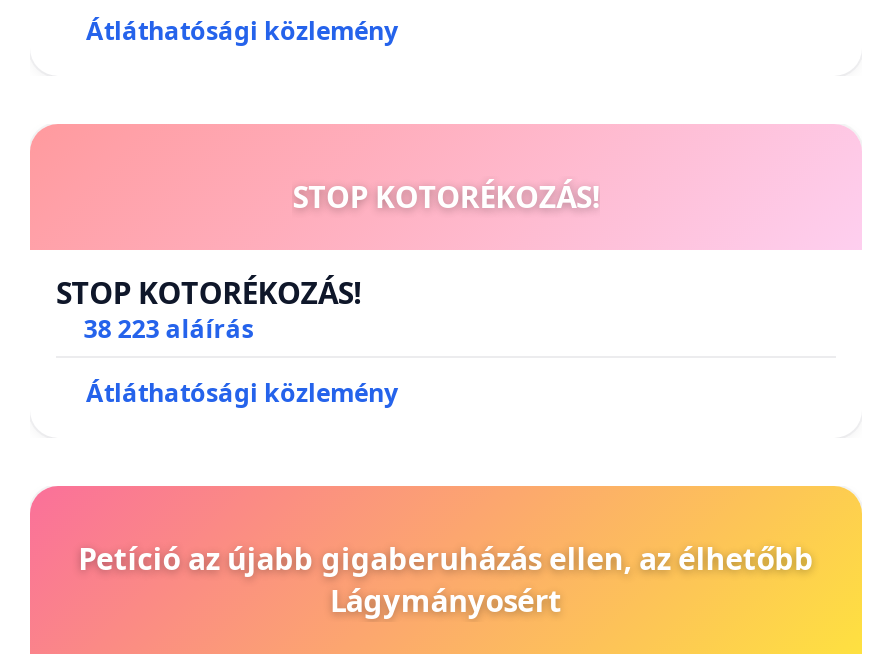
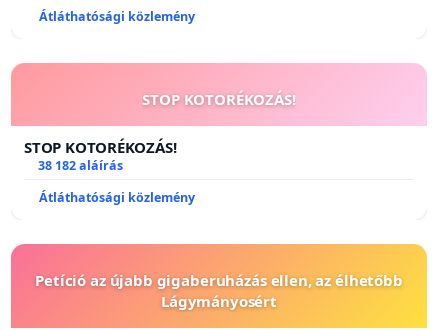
- 38 223 aláírás
+ 38 182 aláírás
